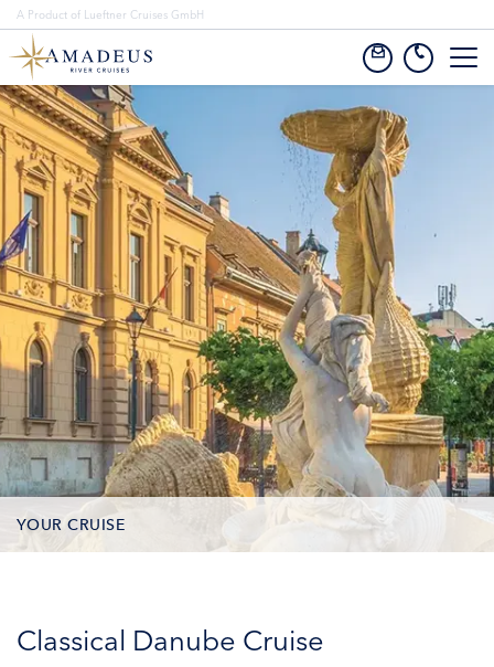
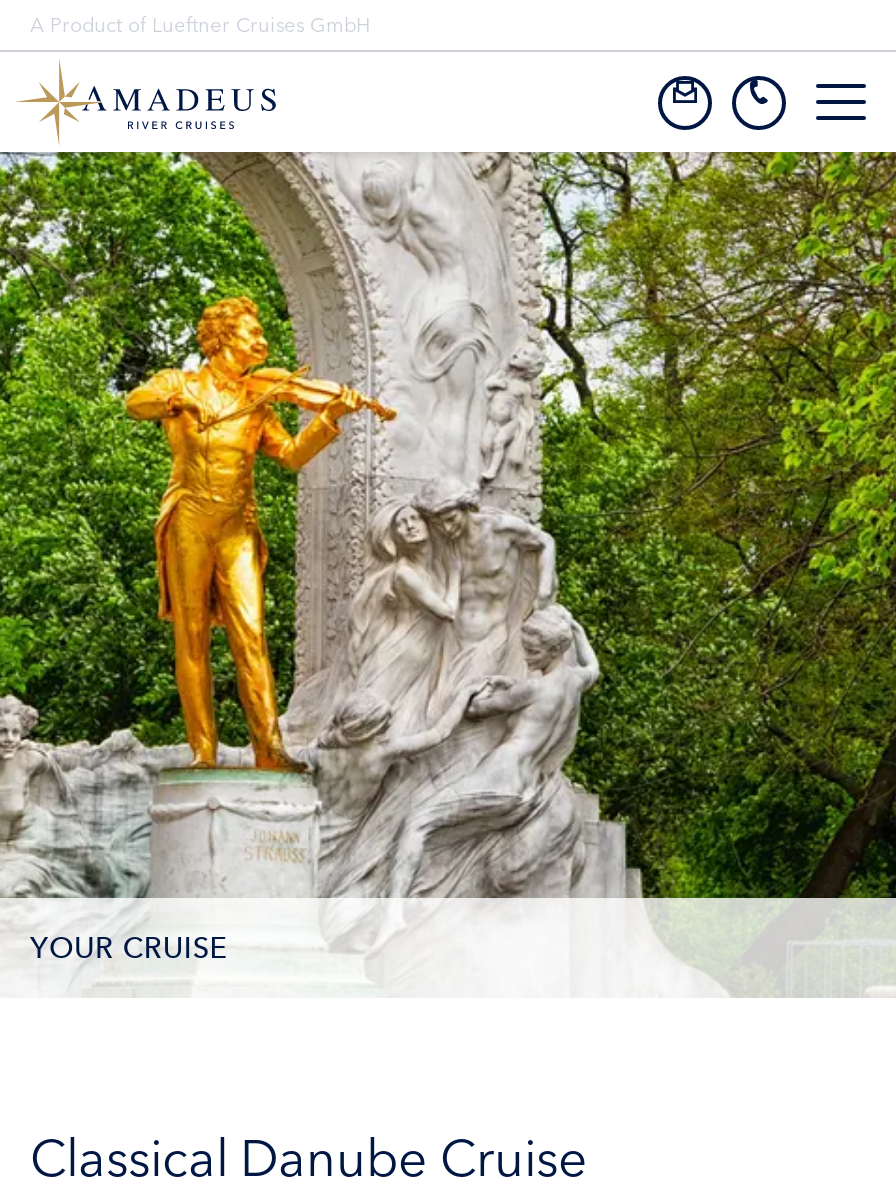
- [image]
+ [image]
